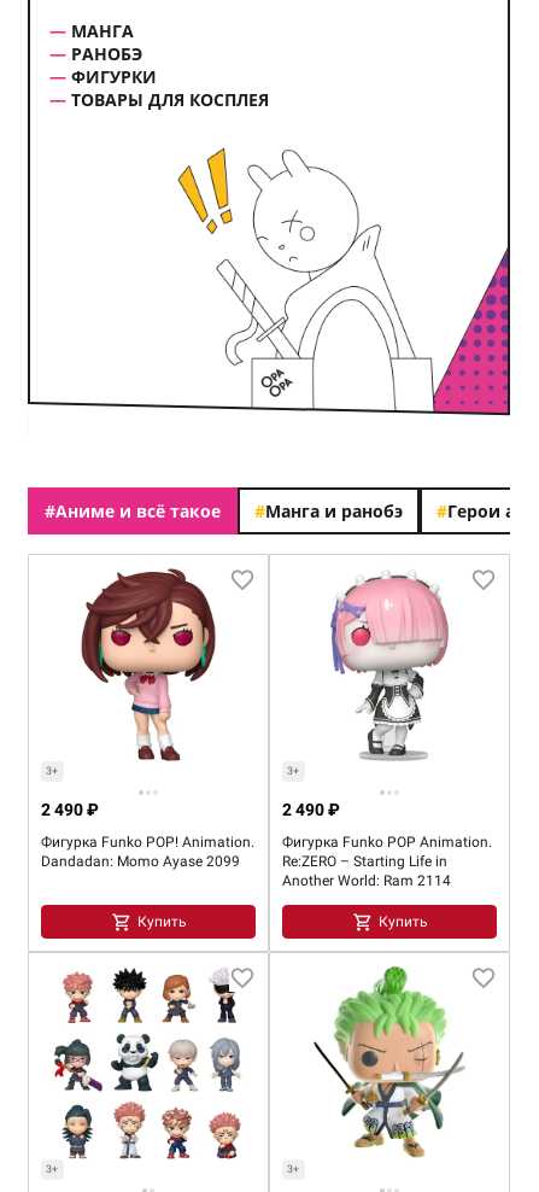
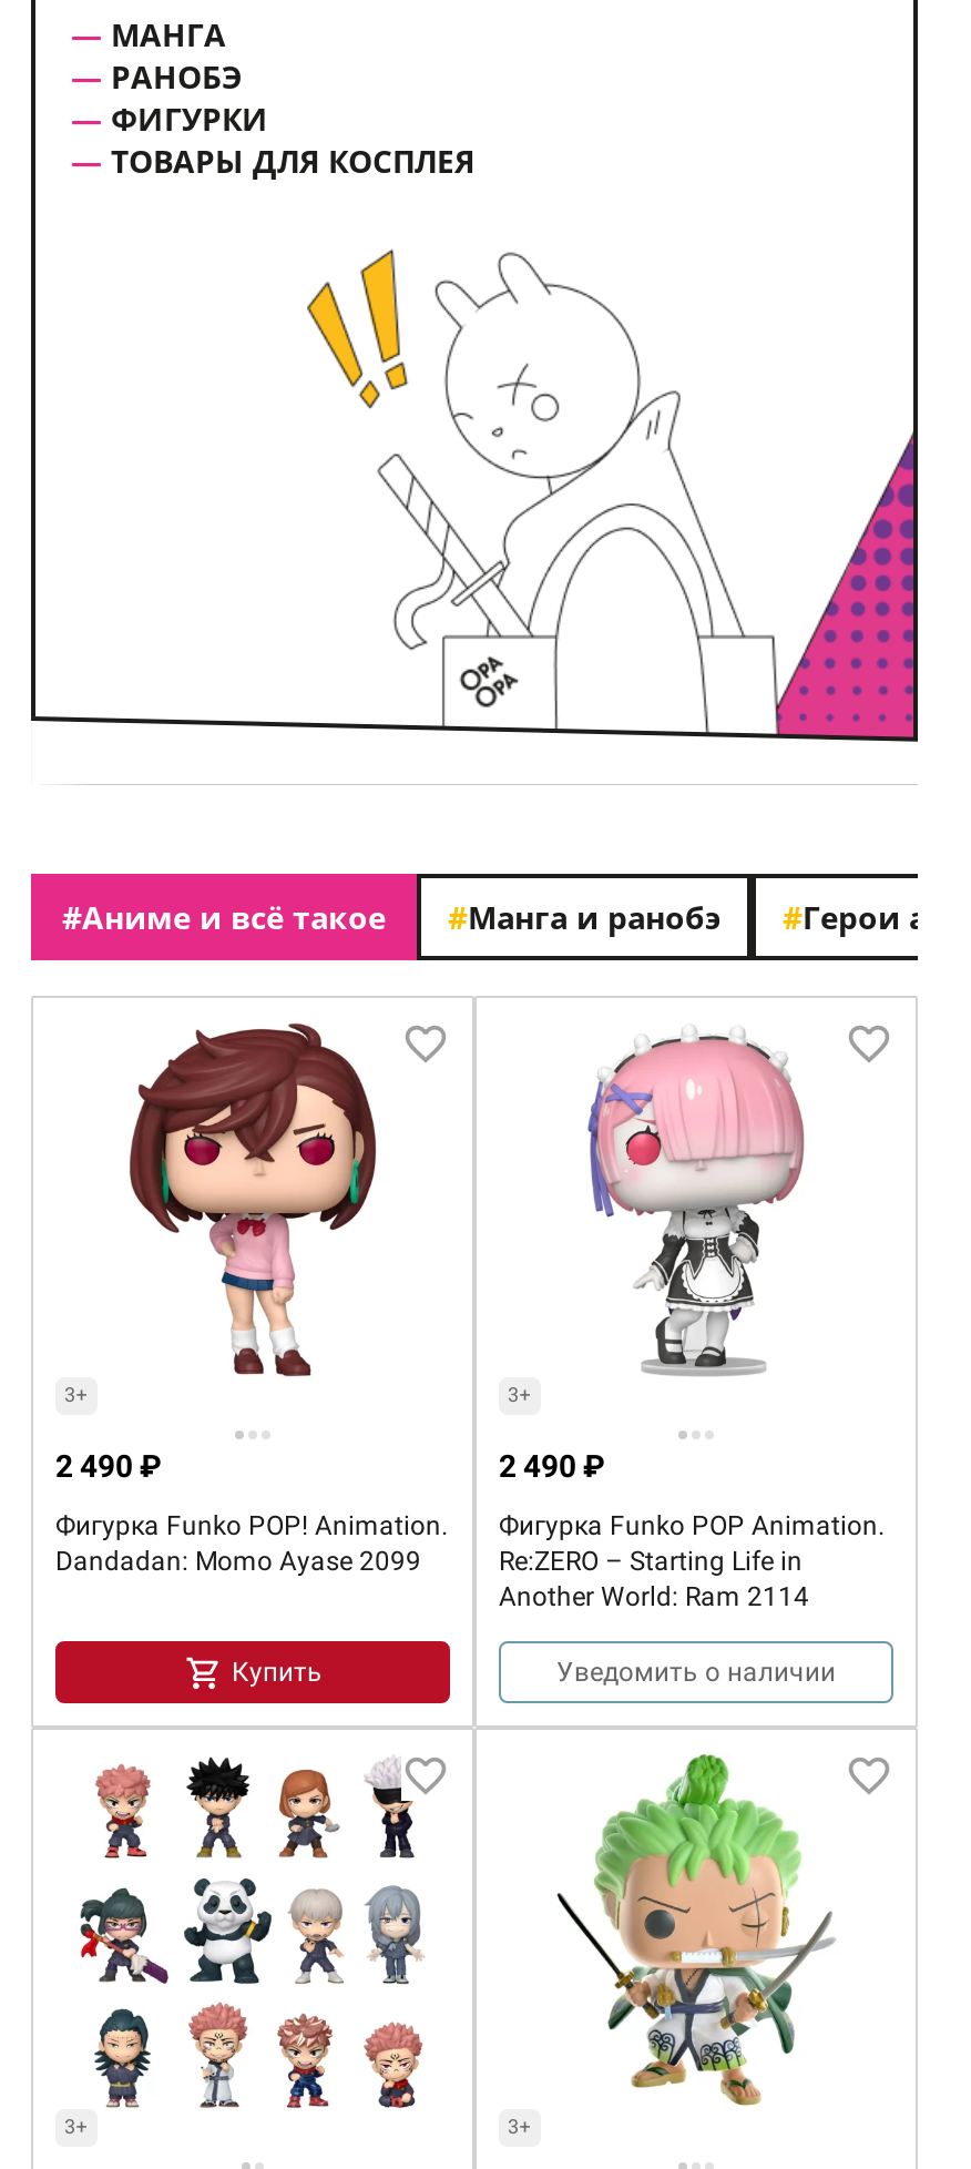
- Купить
+ Уведомить о наличии
